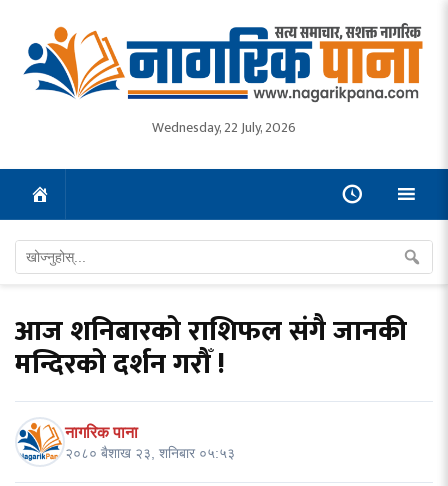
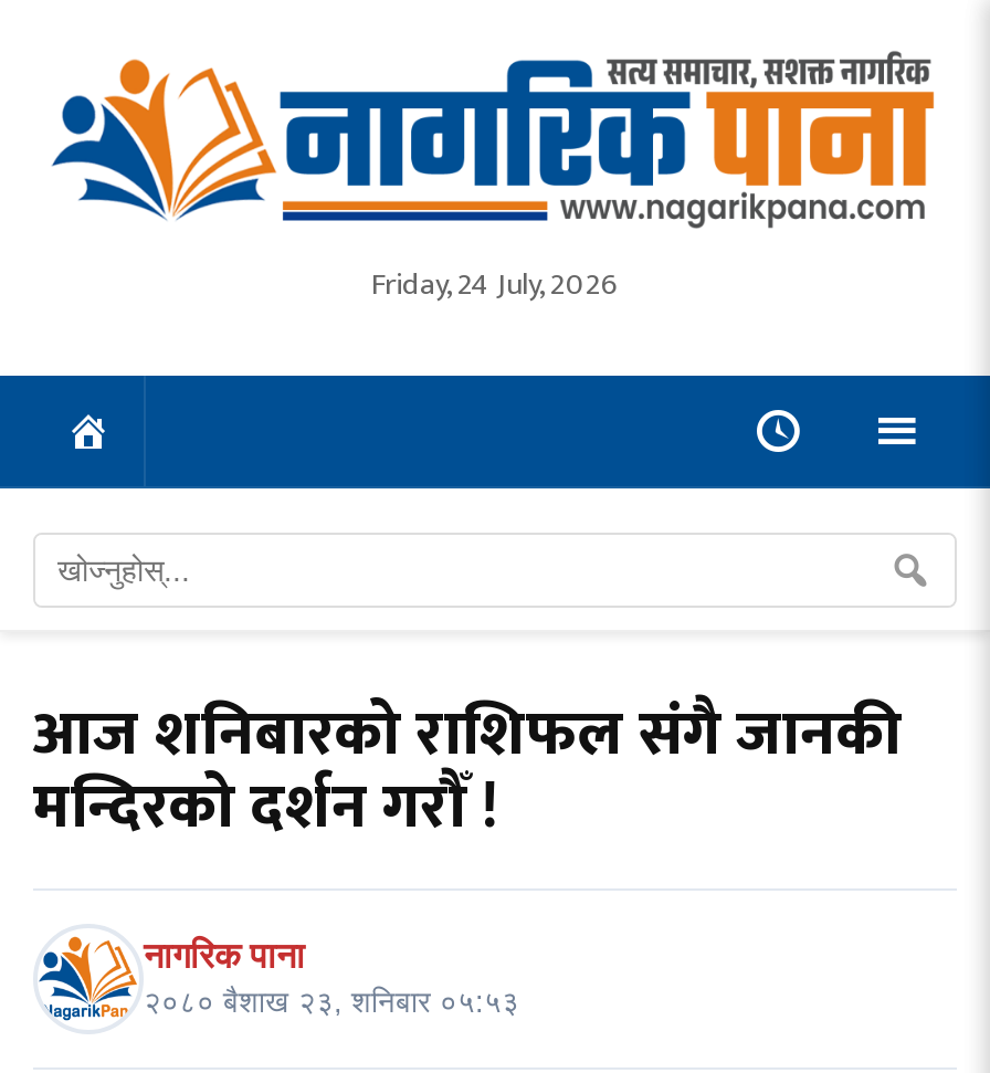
- Wednesday, 22 July, 2026
+ Friday, 24 July, 2026
